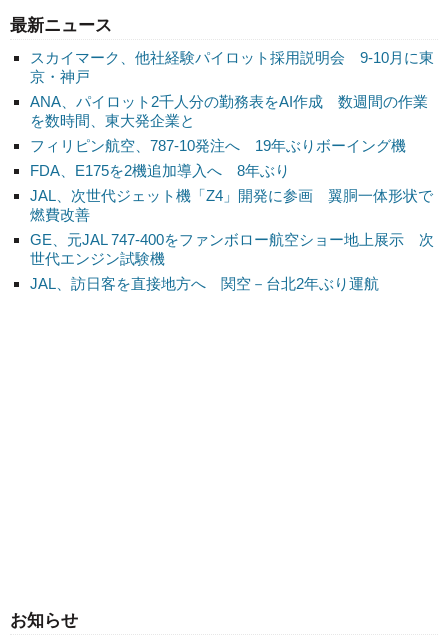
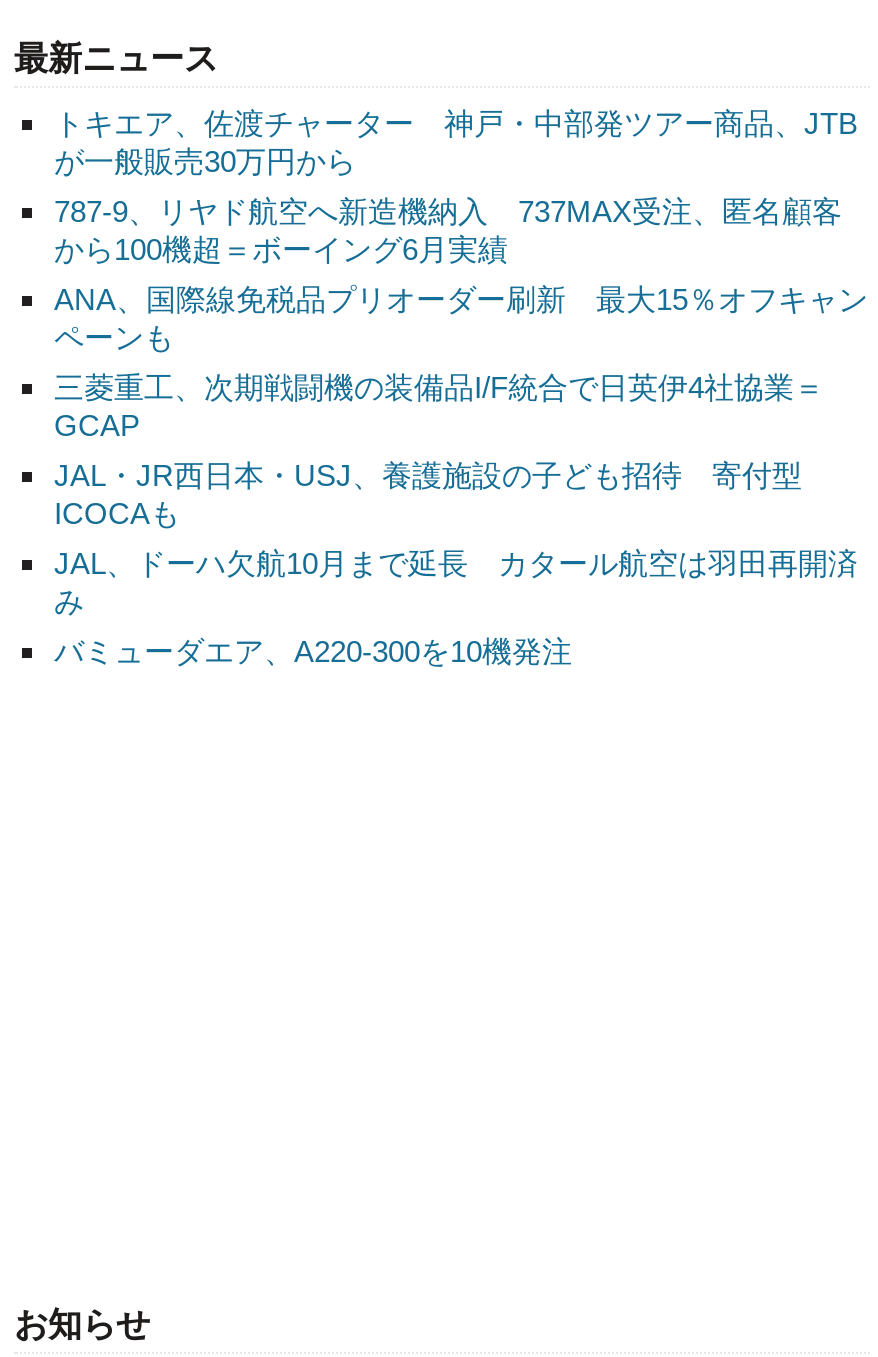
- スカイマーク、他社経験パイロット採用説明会 9-10月に東
- 京・神戸
+ トキエア、佐渡チャーター 神戸・中部発ツアー商品、JTB
+ が一般販売30万円から

- ANA、パイロット2千人分の勤務表をAI作成 数週間の作業
- を数時間、東大発企業と
+ 787-9、リヤド航空へ新造機納入 737MAX受注、匿名顧客
+ から100機超＝ボーイング6月実績

- フィリピン航空、787-10発注へ 19年ぶりボーイング機
+ ANA、国際線免税品プリオーダー刷新 最大15％オフキャン
+ ペーンも

- FDA、E175を2機追加導入へ 8年ぶり
+ 三菱重工、次期戦闘機の装備品I/F統合で日英伊4社協業＝
+ GCAP

- JAL、次世代ジェット機「Z4」開発に参画 翼胴一体形状で
- 燃費改善
+ JAL・JR西日本・USJ、養護施設の子ども招待 寄付型
+ ICOCAも

- GE、元JAL 747-400をファンボロー航空ショー地上展示 次
- 世代エンジン試験機
+ JAL、ドーハ欠航10月まで延長 カタール航空は羽田再開済
+ み

- JAL、訪日客を直接地方へ 関空－台北2年ぶり運航
+ バミューダエア、A220-300を10機発注
